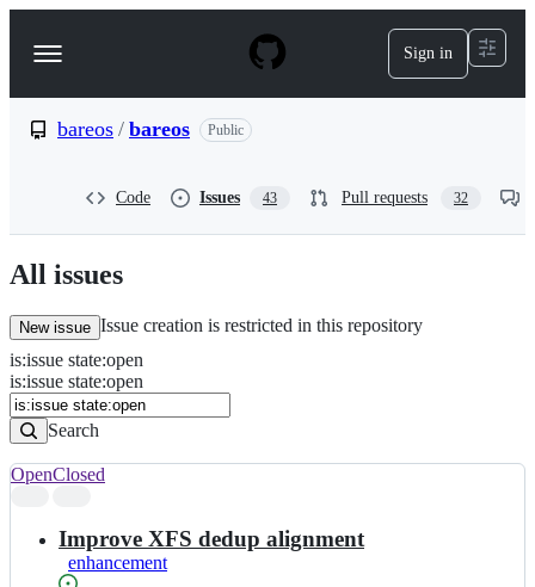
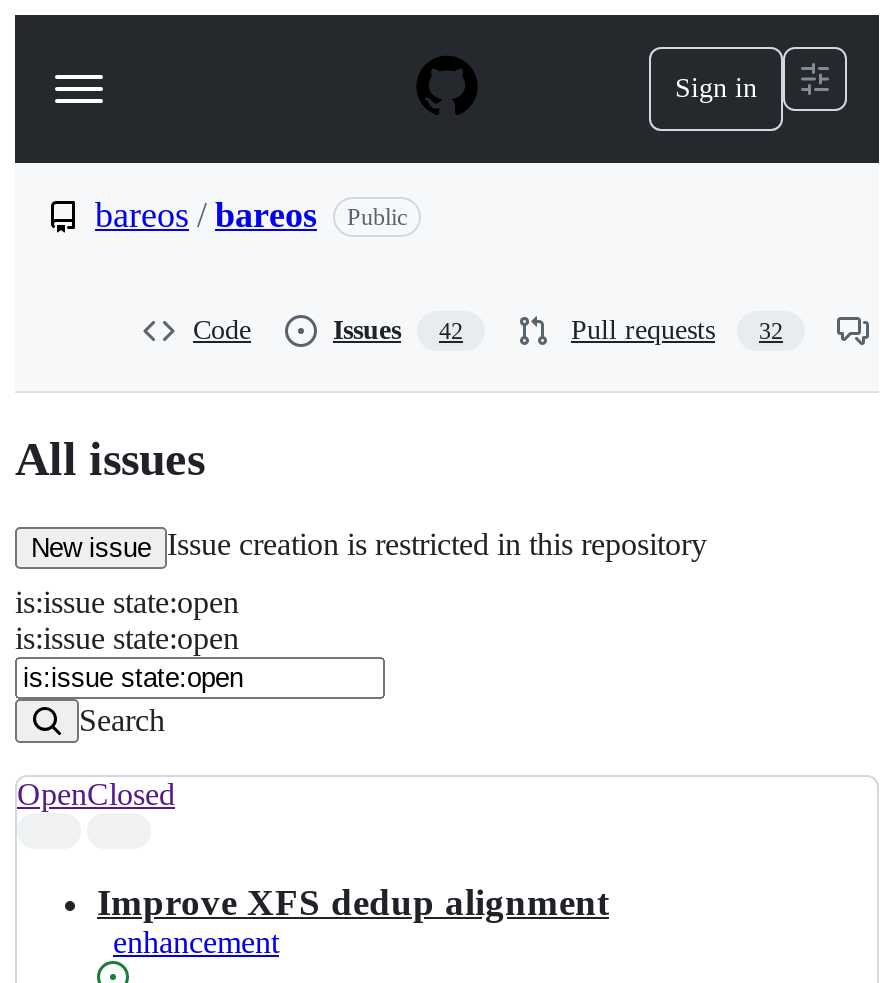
- Issues 43
+ Issues 42
